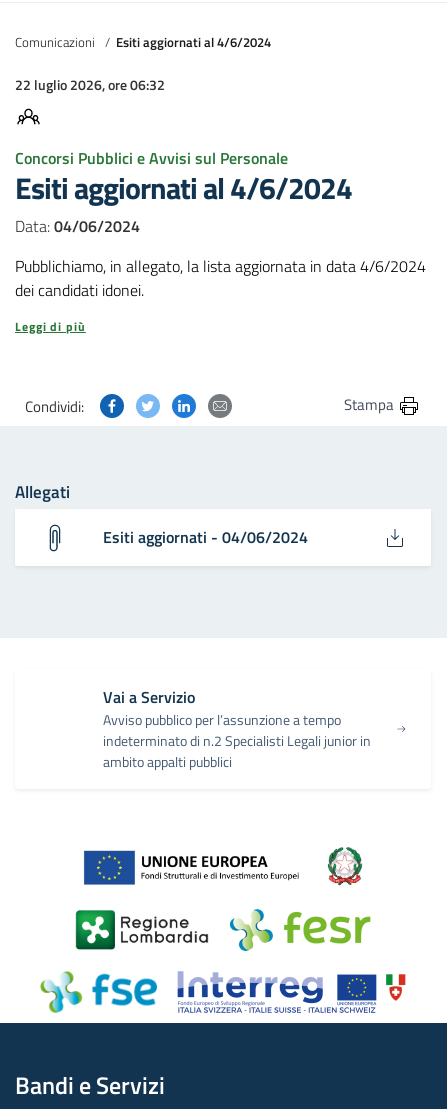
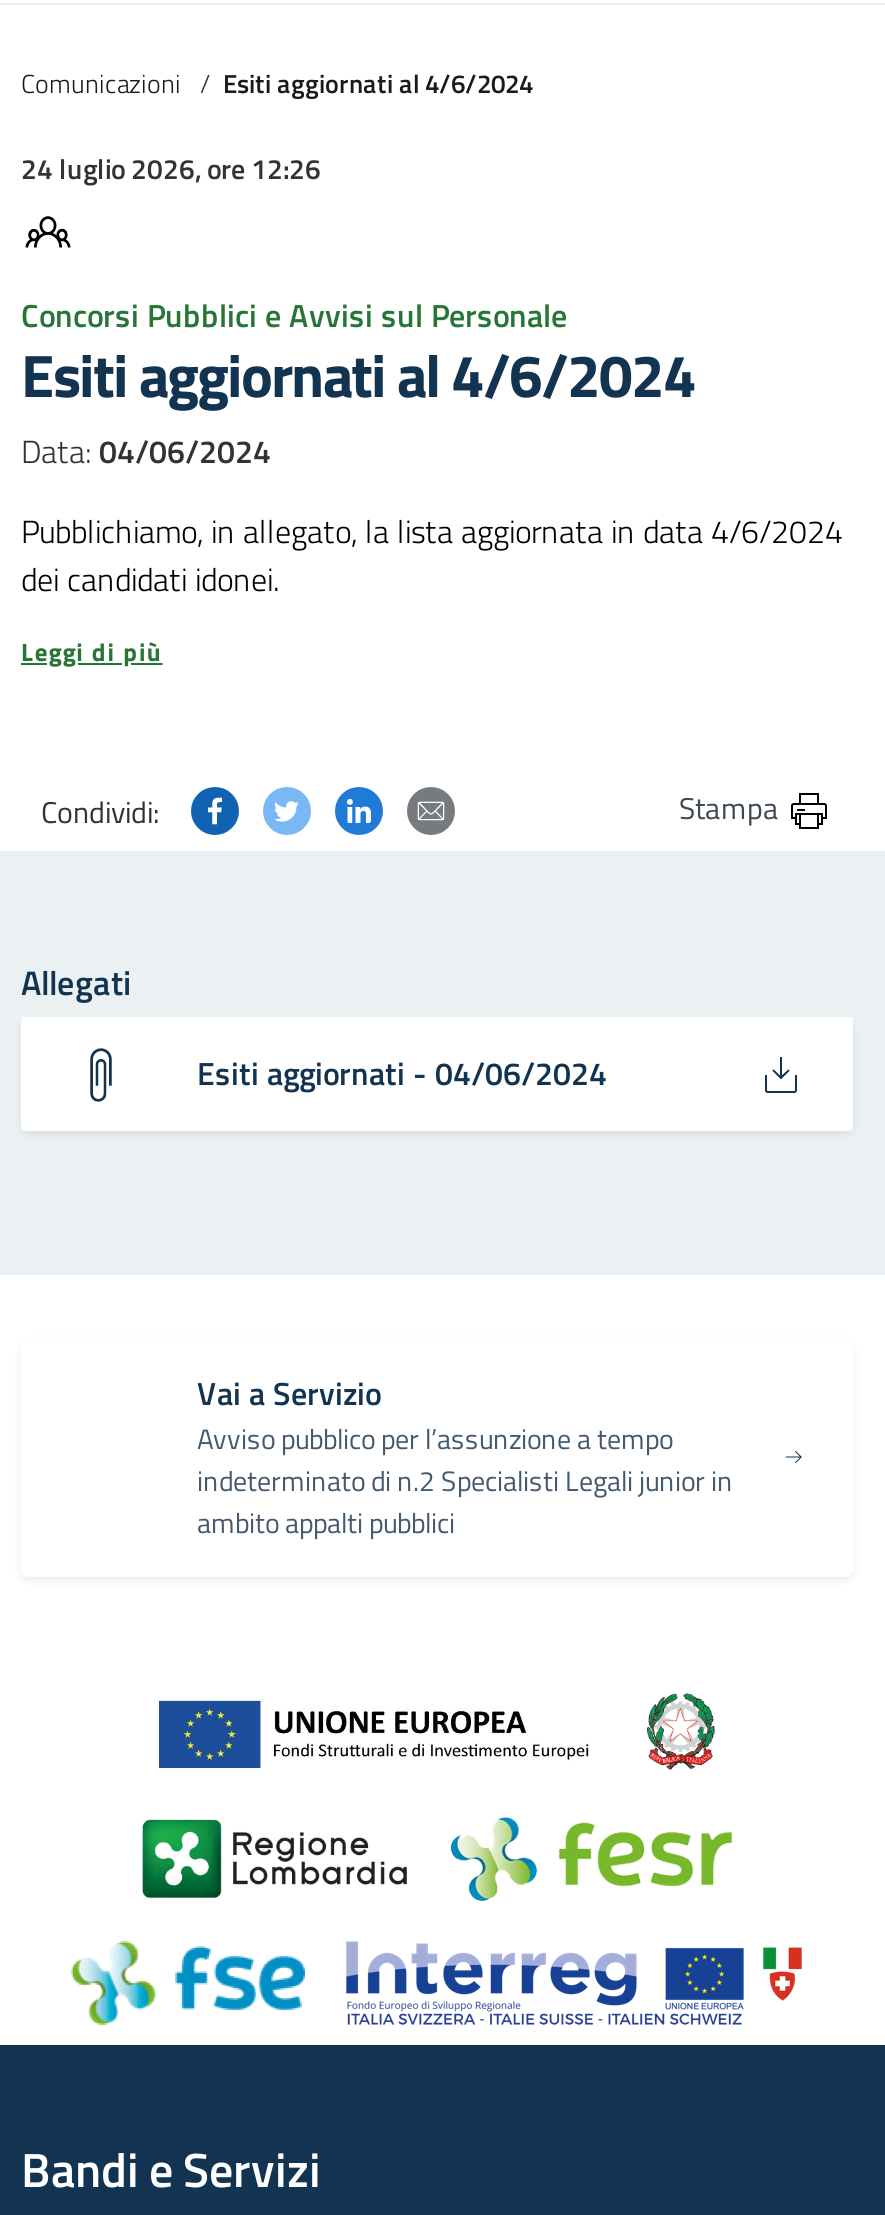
- 22 luglio 2026, ore 06:32
+ 24 luglio 2026, ore 12:26
